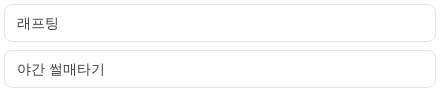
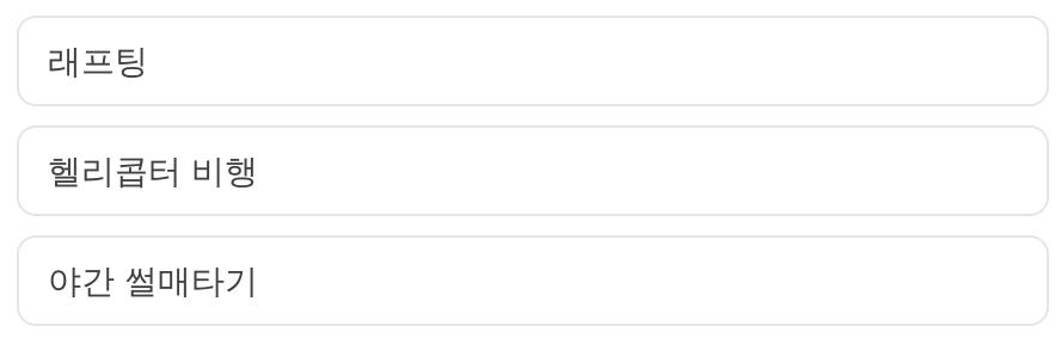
+ 헬리콥터 비행
